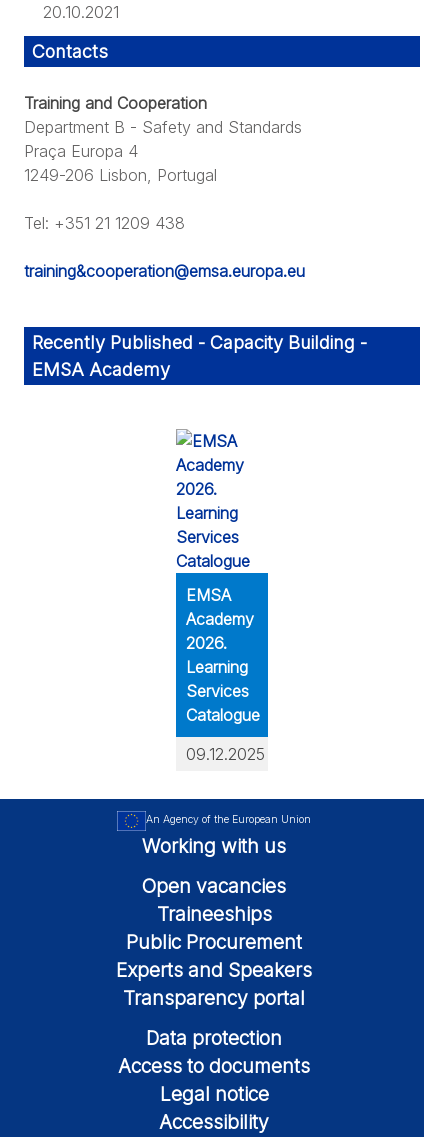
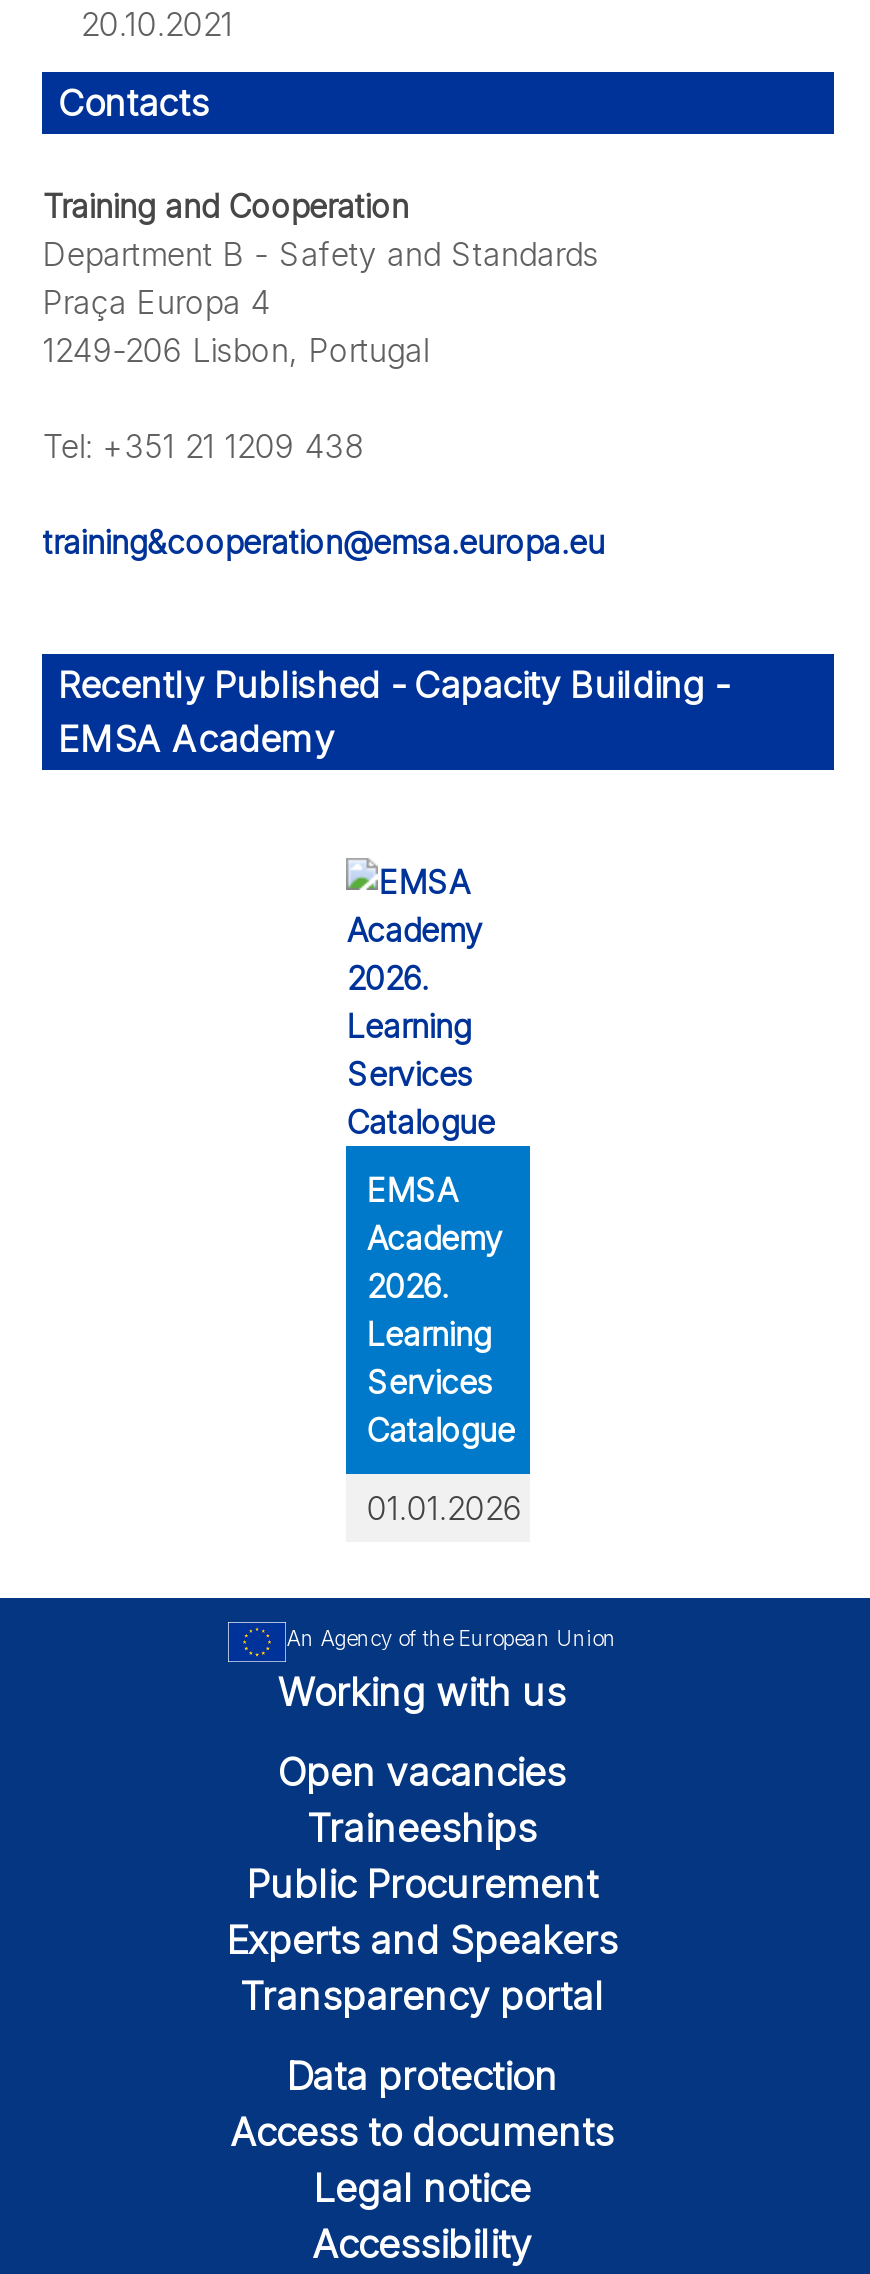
- 09.12.2025
+ 01.01.2026
